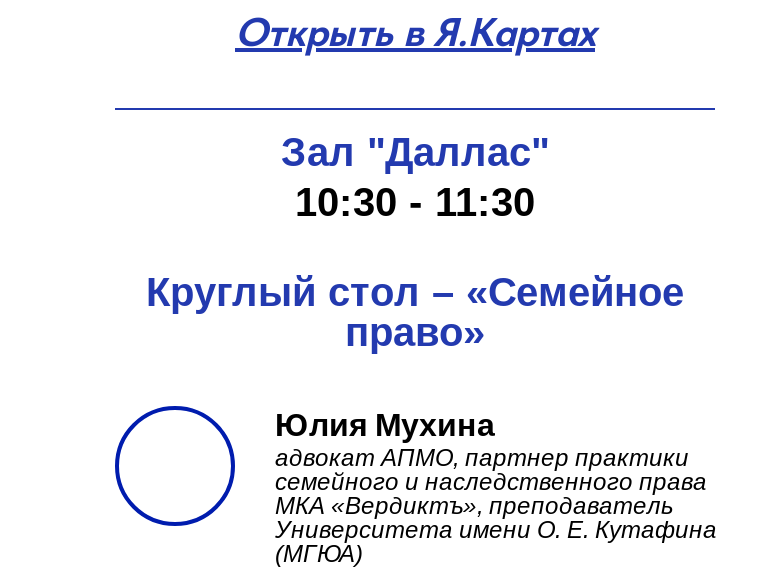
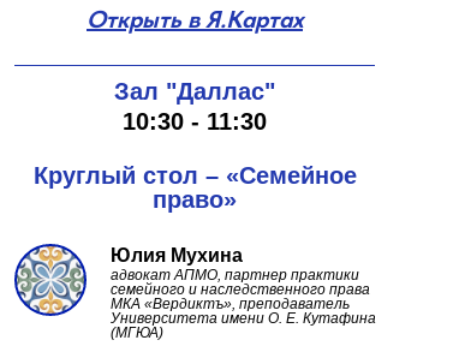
- [image]
+ [image]
